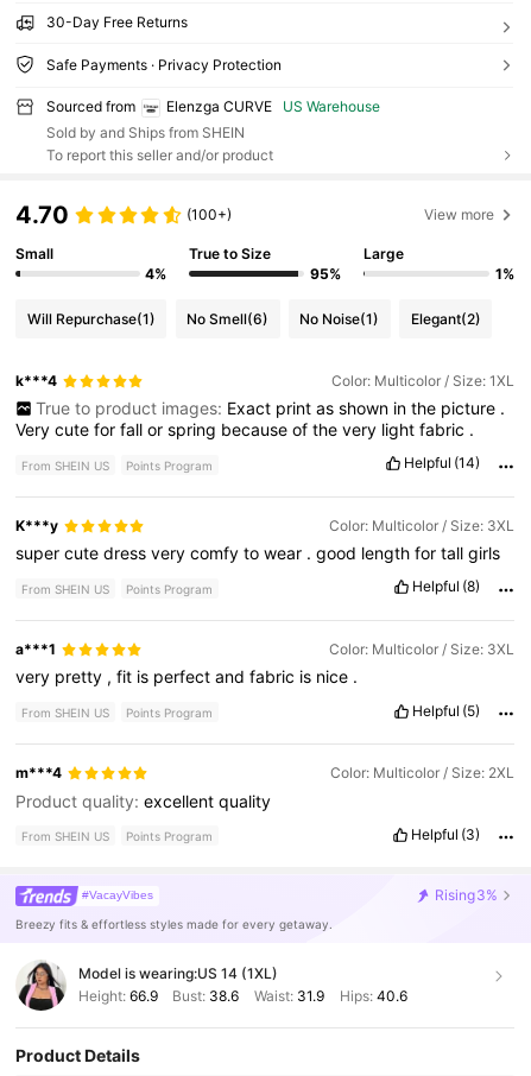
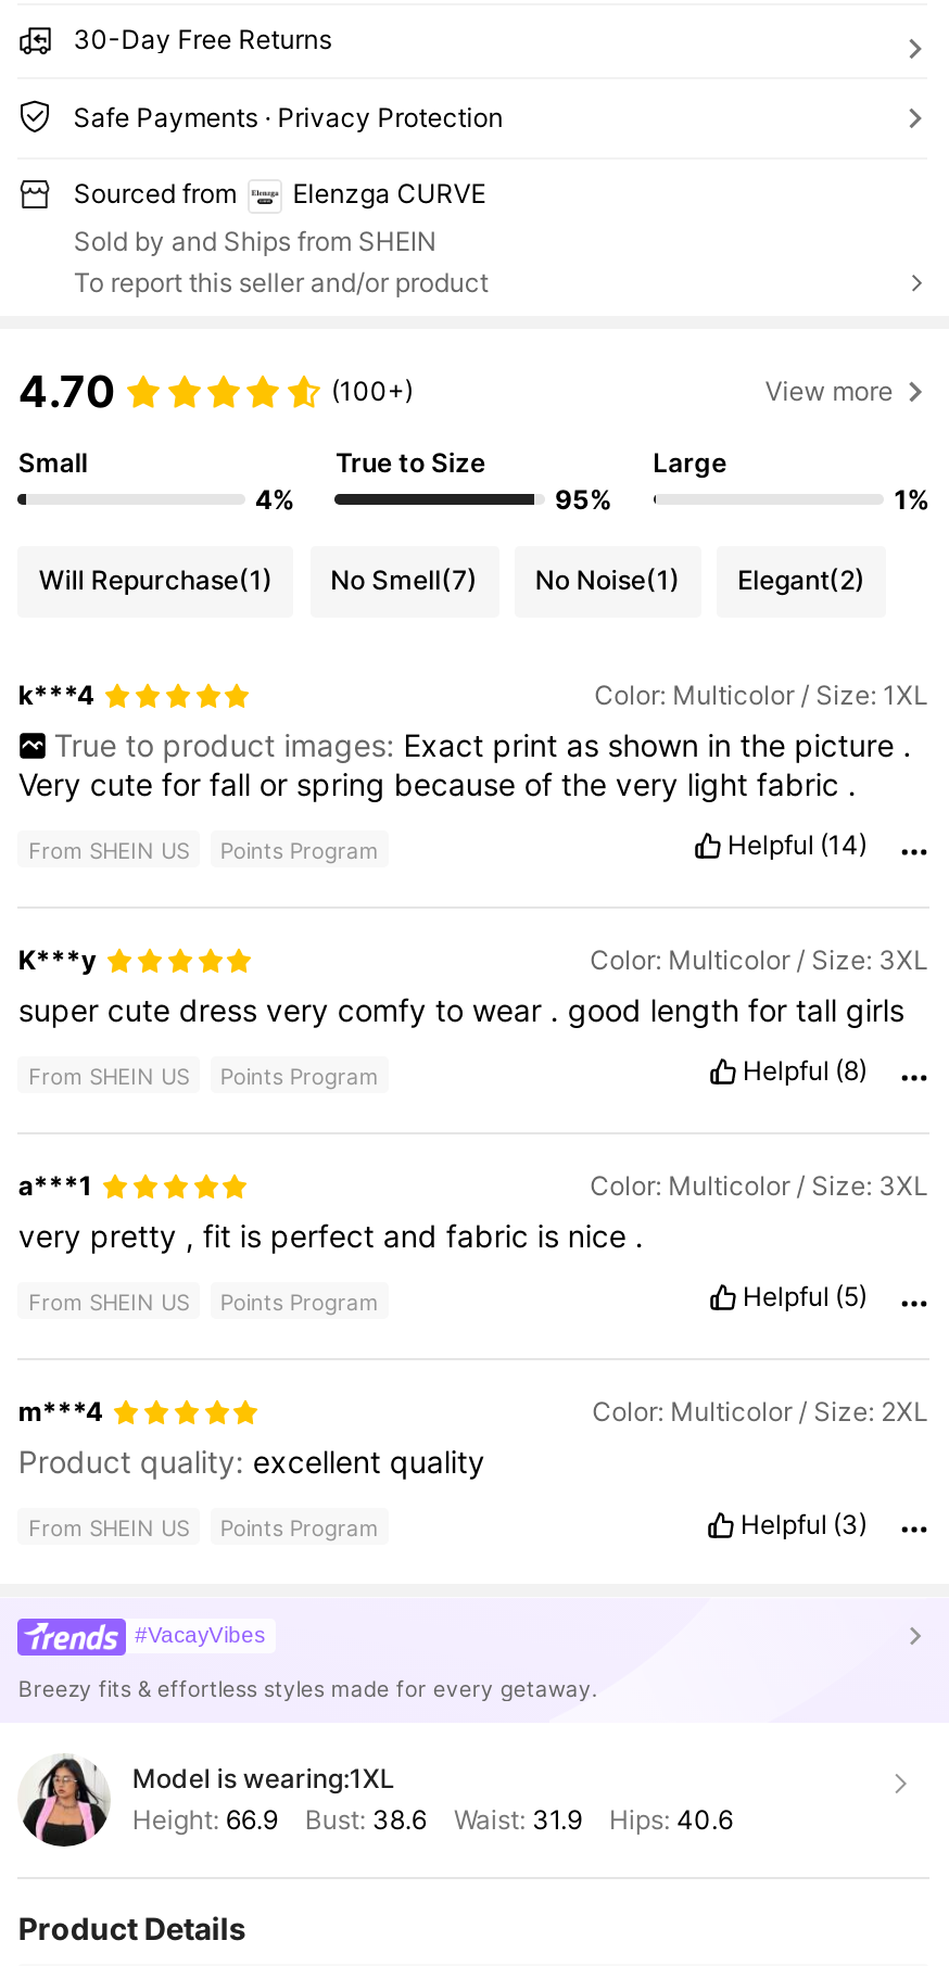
- US Warehouse

- Will Repurchase(1) No Smell(6) No Noise(1) Elegant(2)
+ Will Repurchase(1) No Smell(7) No Noise(1) Elegant(2)

- Rising3%

- Model is wearing:US 14 (1XL)
+ Model is wearing:1XL
